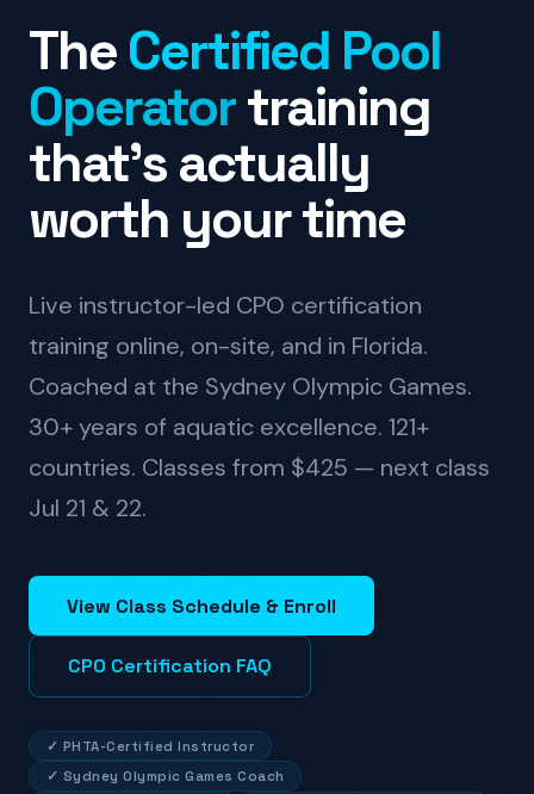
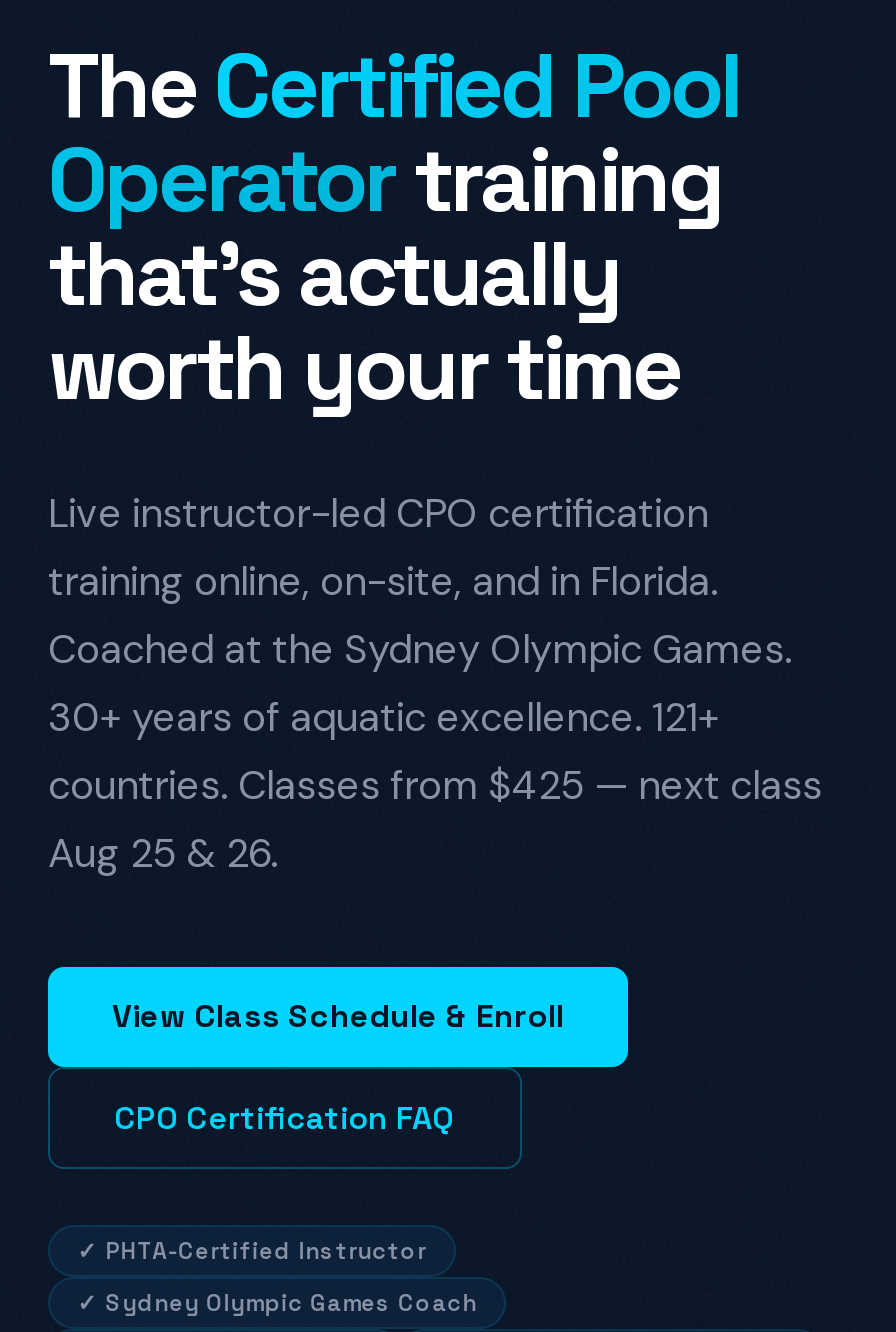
- Jul 21 & 22.
+ Aug 25 & 26.
